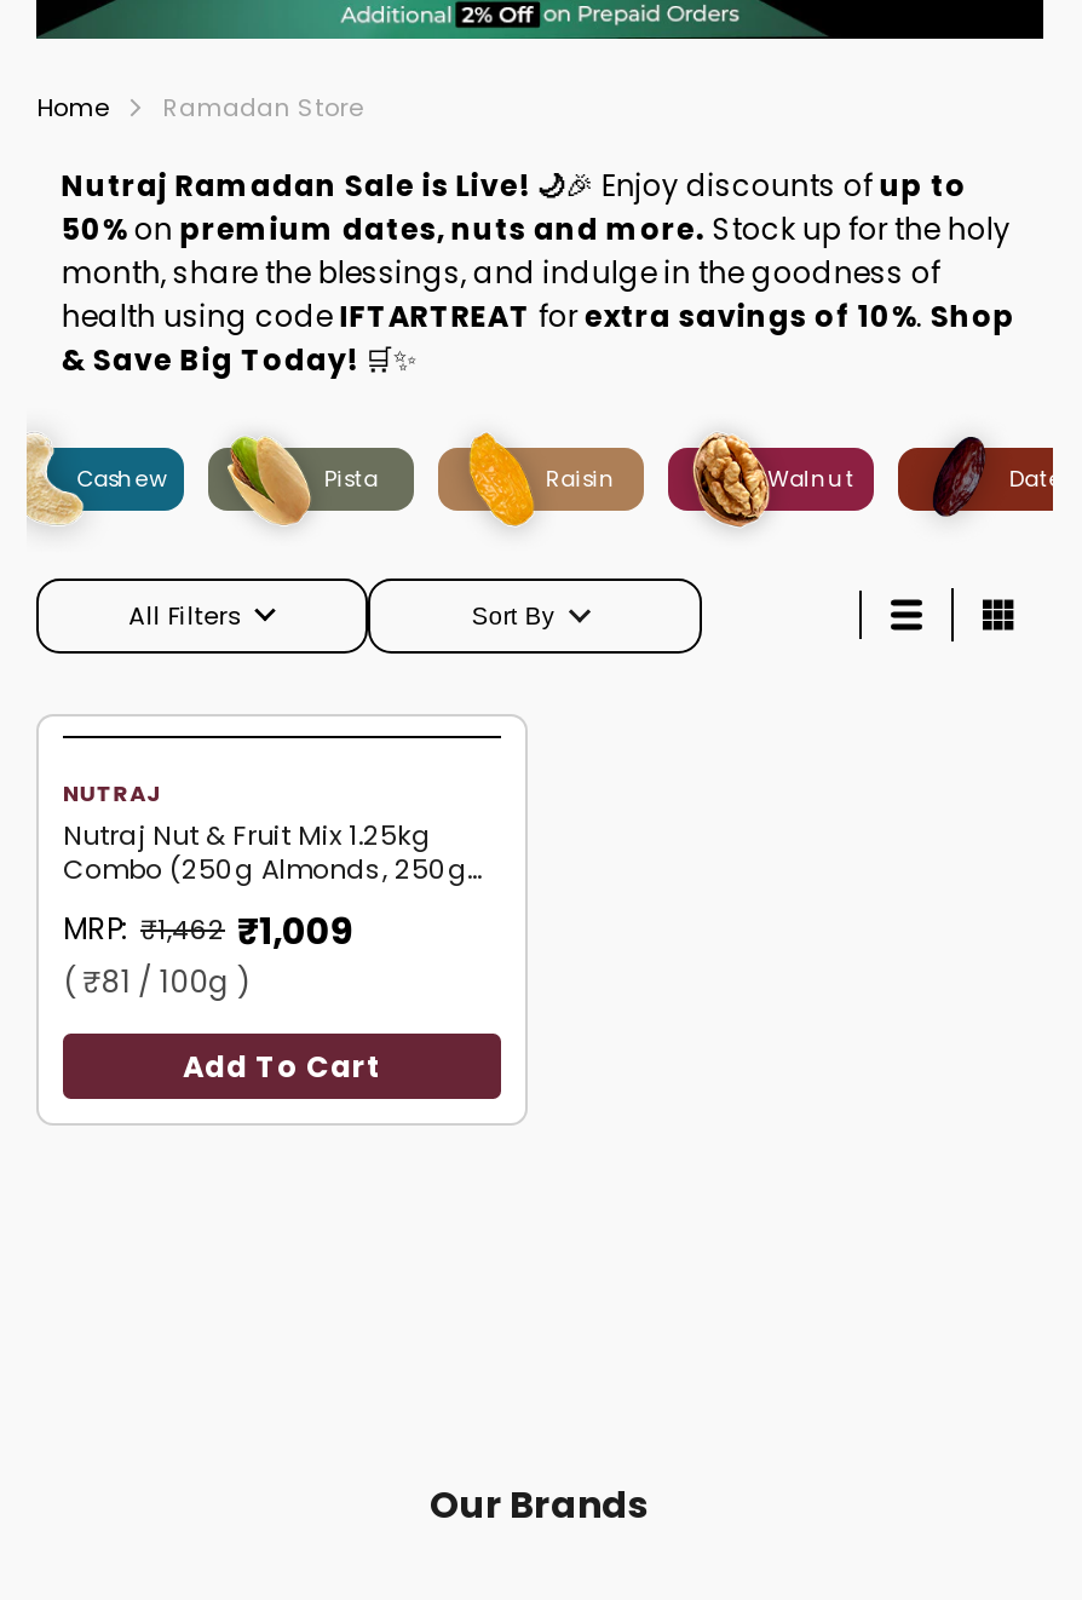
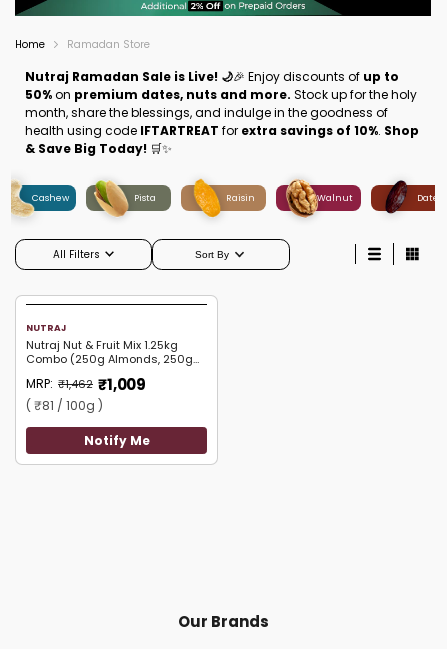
- Add To Cart
+ Notify Me
